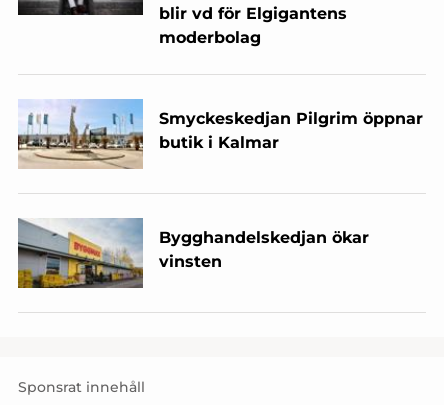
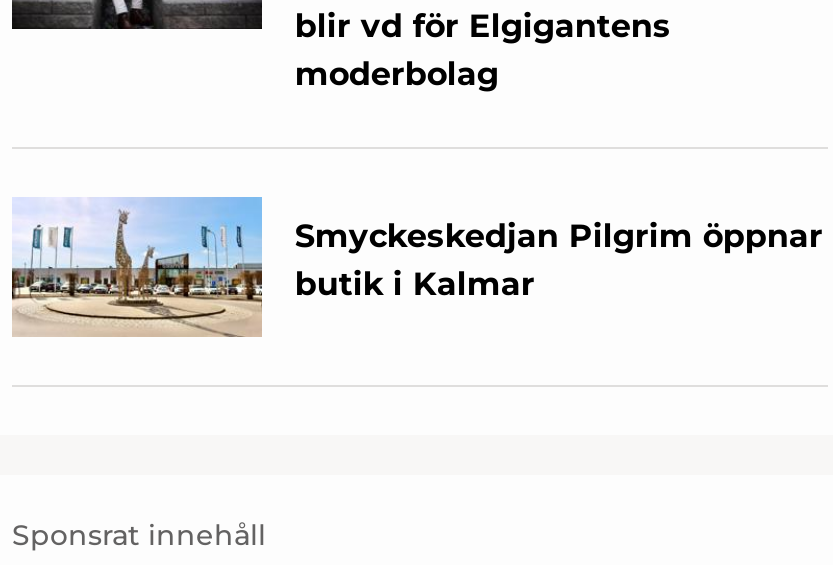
- [image]
- Bygghandelskedjan ökar
- vinsten
